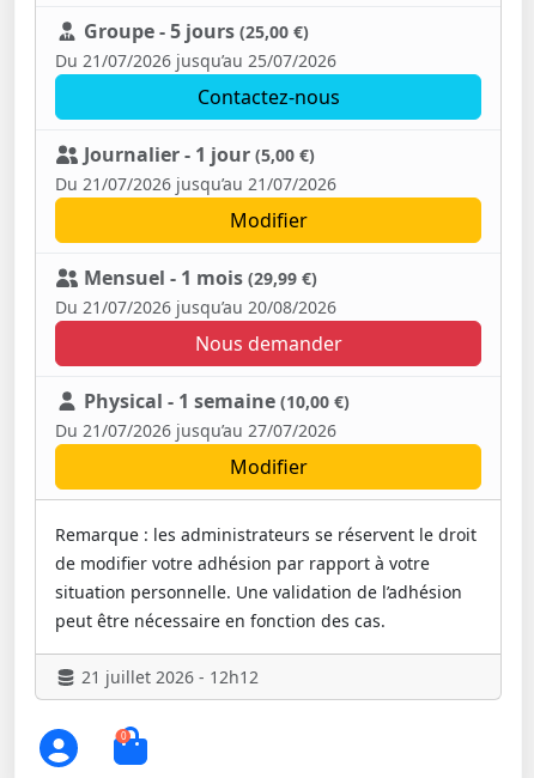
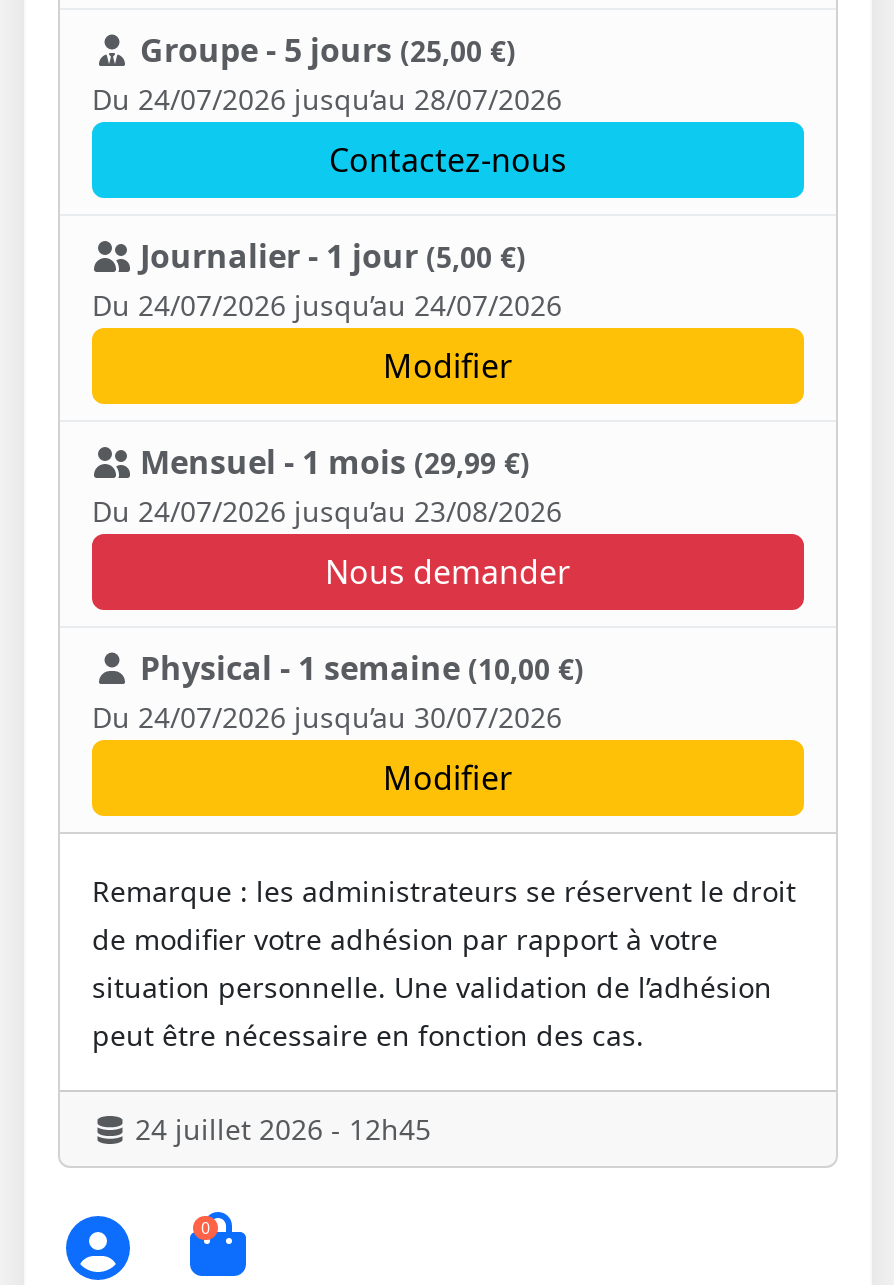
- Du 21/07/2026 jusqu’au 25/07/2026
+ Du 24/07/2026 jusqu’au 28/07/2026

- Du 21/07/2026 jusqu’au 21/07/2026
+ Du 24/07/2026 jusqu’au 24/07/2026

- Du 21/07/2026 jusqu’au 20/08/2026
+ Du 24/07/2026 jusqu’au 23/08/2026

- Du 21/07/2026 jusqu’au 27/07/2026
+ Du 24/07/2026 jusqu’au 30/07/2026

- 21 juillet 2026 - 12h12
+ 24 juillet 2026 - 12h45
